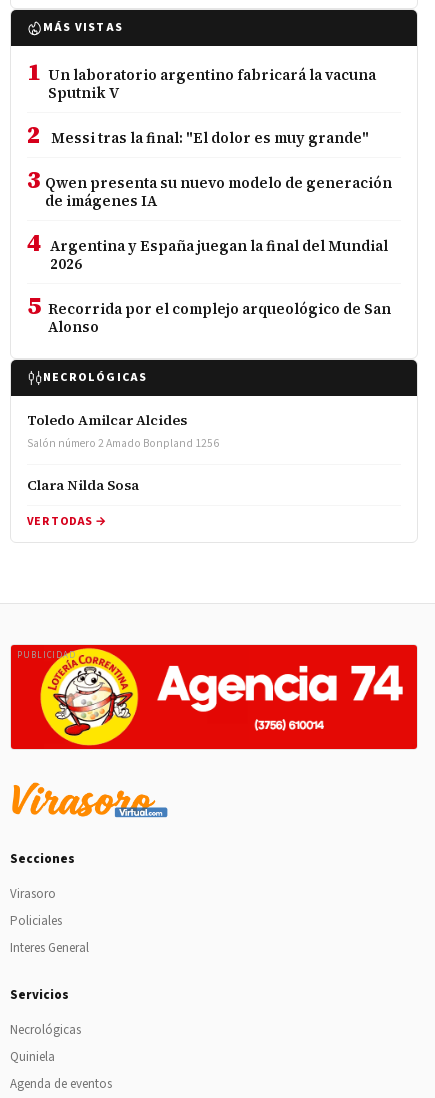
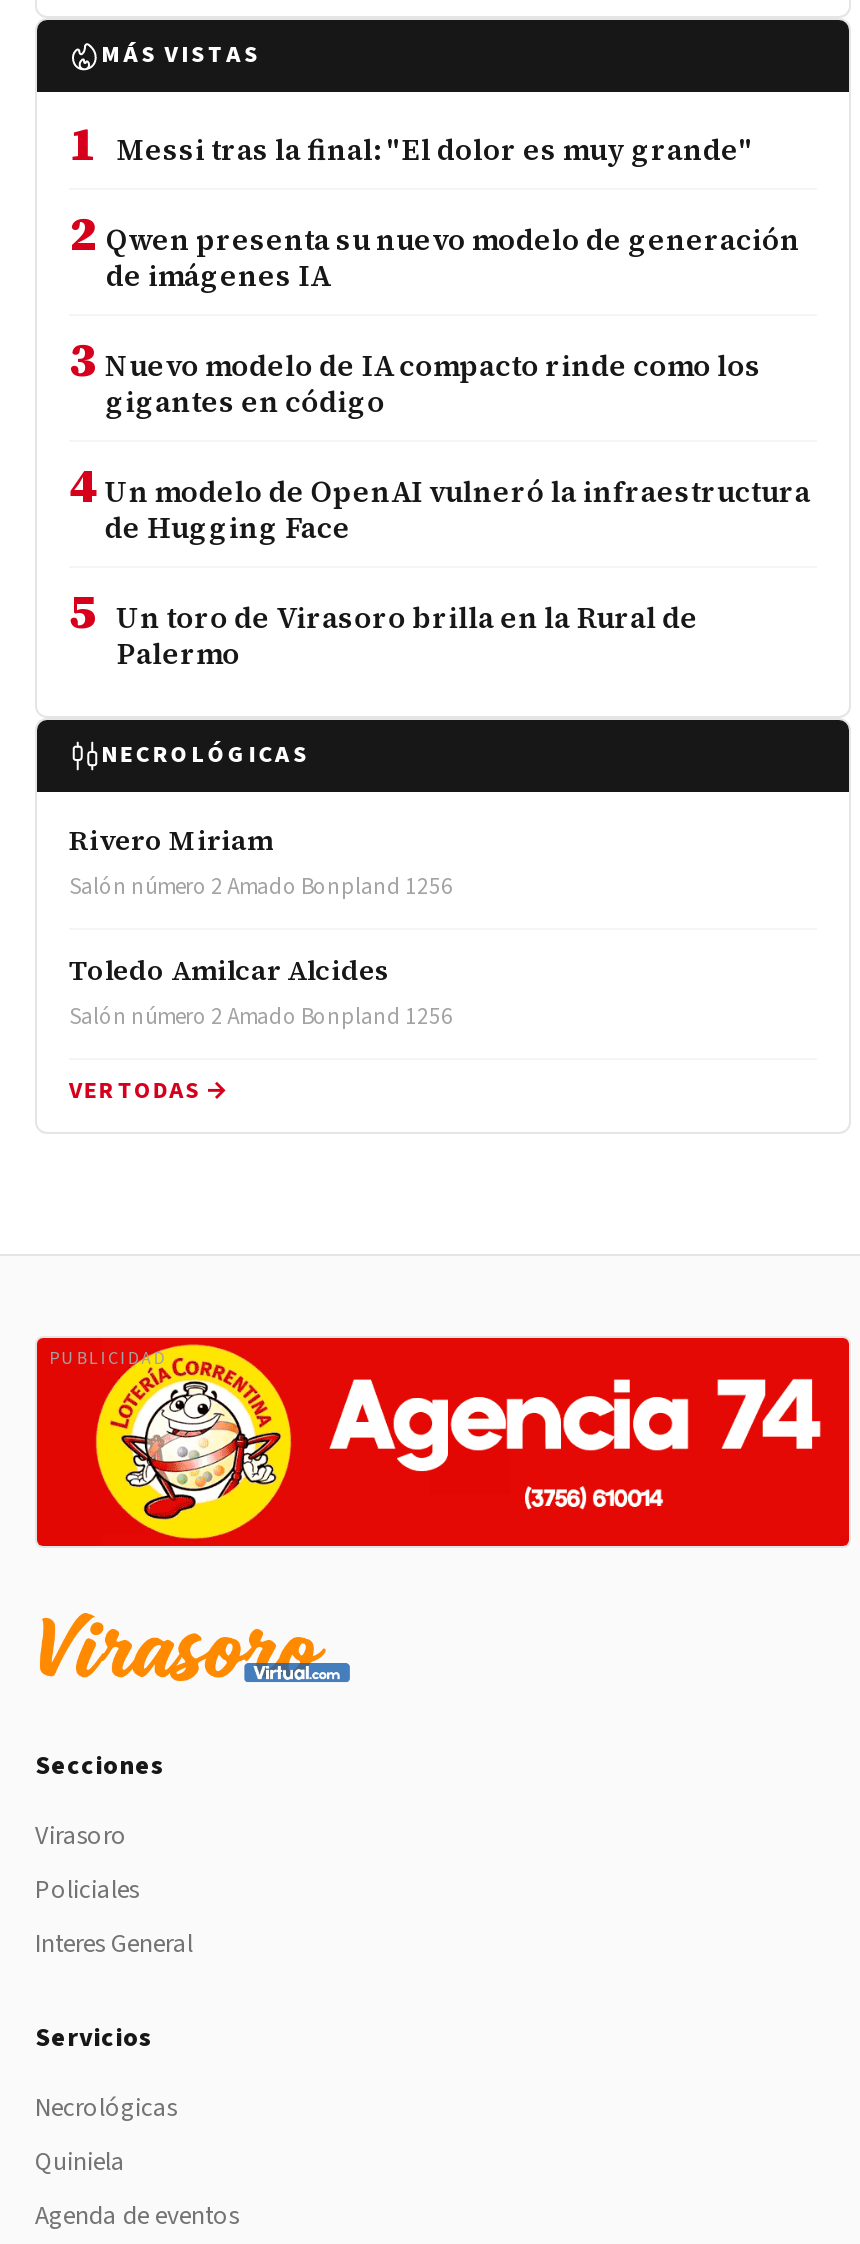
- 1 Un laboratorio argentino fabricará la vacuna
- Sputnik V
- 2 Messi tras la final: "El dolor es muy grande"
- 3 Qwen presenta su nuevo modelo de generación
+ 1 Messi tras la final: "El dolor es muy grande"
+ 2 Qwen presenta su nuevo modelo de generación

moved up: de imágenes IA

- 4 Argentina y España juegan la final del Mundial
- 2026
- 5 Recorrida por el complejo arqueológico de San
- Alonso
+ 3 Nuevo modelo de IA compacto rinde como los
+ gigantes en código
+ 4 Un modelo de OpenAI vulneró la infraestructura
+ de Hugging Face
+ 5 Un toro de Virasoro brilla en la Rural de
+ Palermo

+ Rivero Miriam
+ Salón número 2 Amado Bonpland 1256

moved down: Toledo Amilcar Alcides | Salón número 2 Amado Bonpland 1256

- Clara Nilda Sosa
